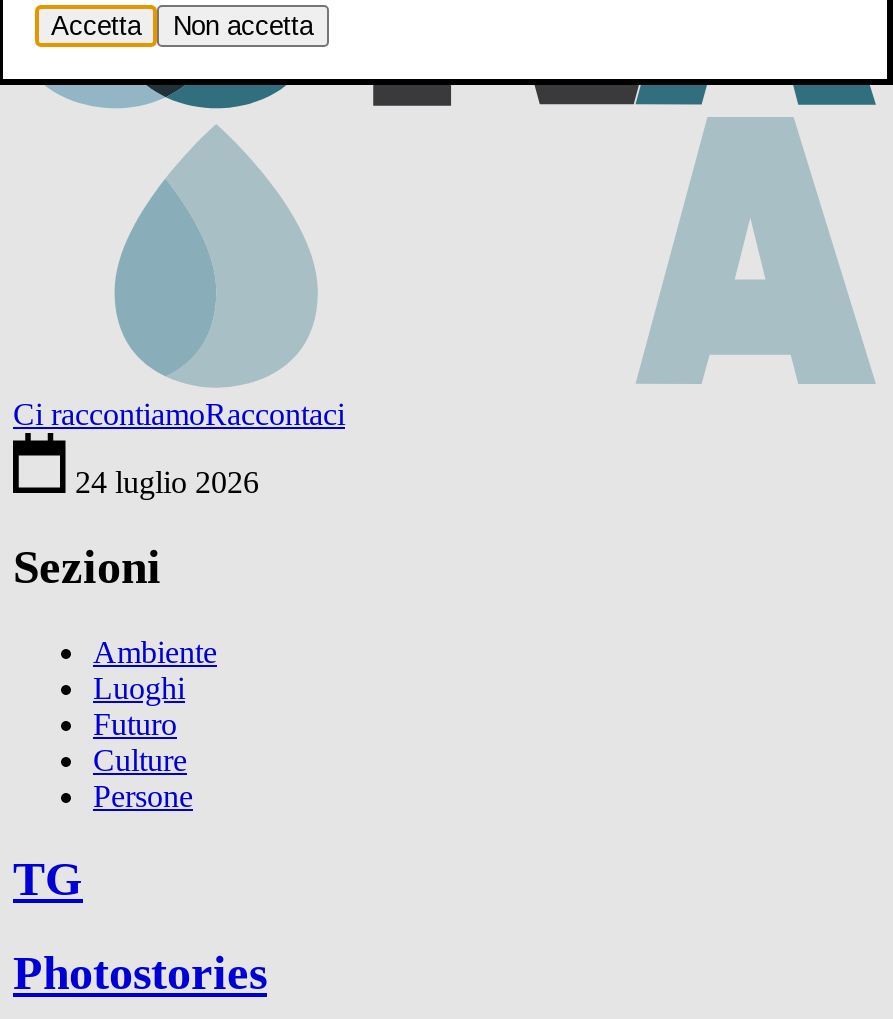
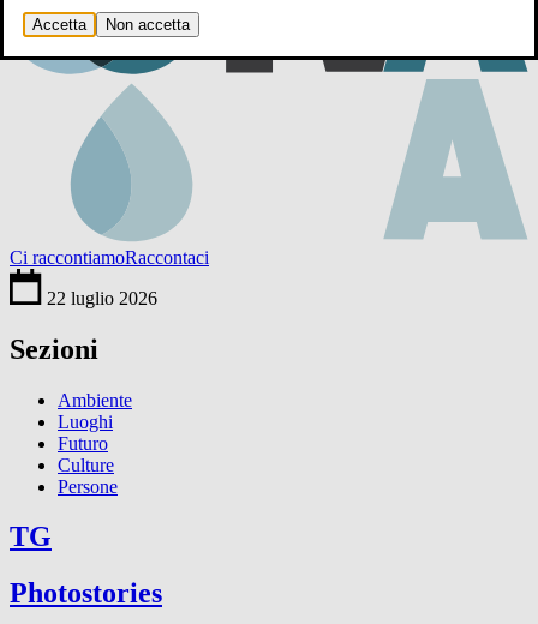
- 24 luglio 2026
+ 22 luglio 2026
